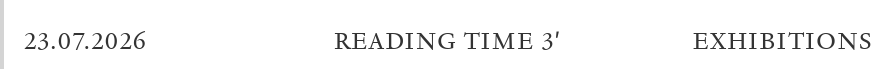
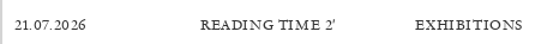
- 23.07.2026
- READING TIME 3′
+ 21.07.2026
+ READING TIME 2′
